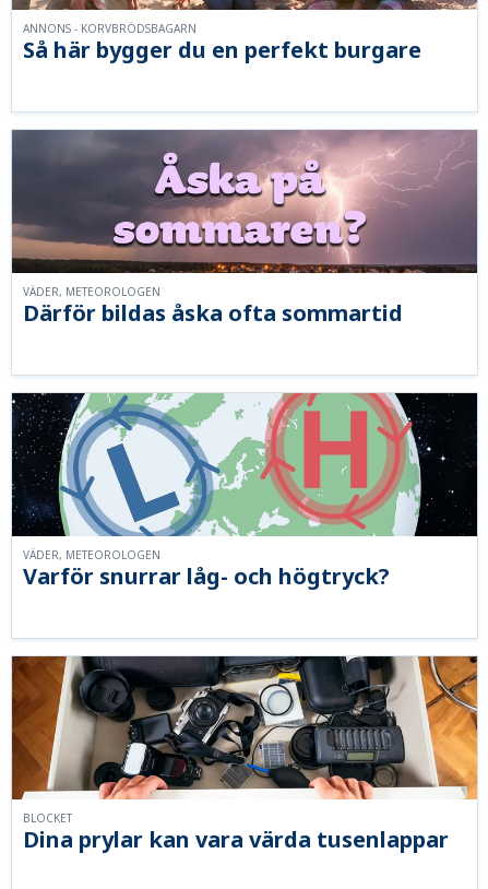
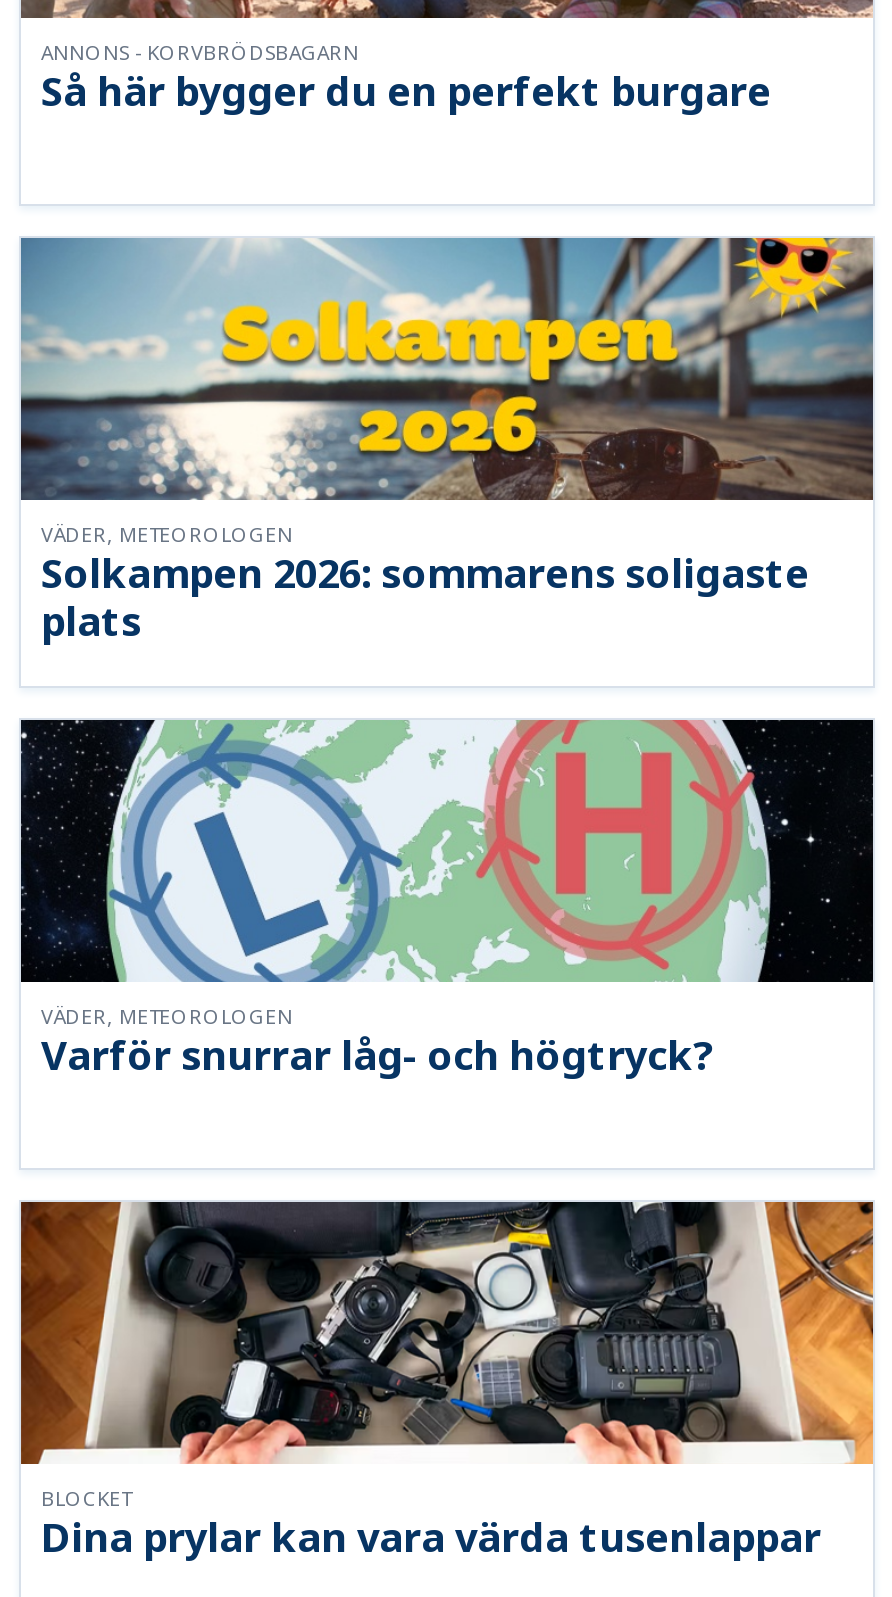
- [image]
- Därför bildas åska ofta sommartid
+ [image]
+ Solkampen 2026: sommarens soligaste
+ plats
